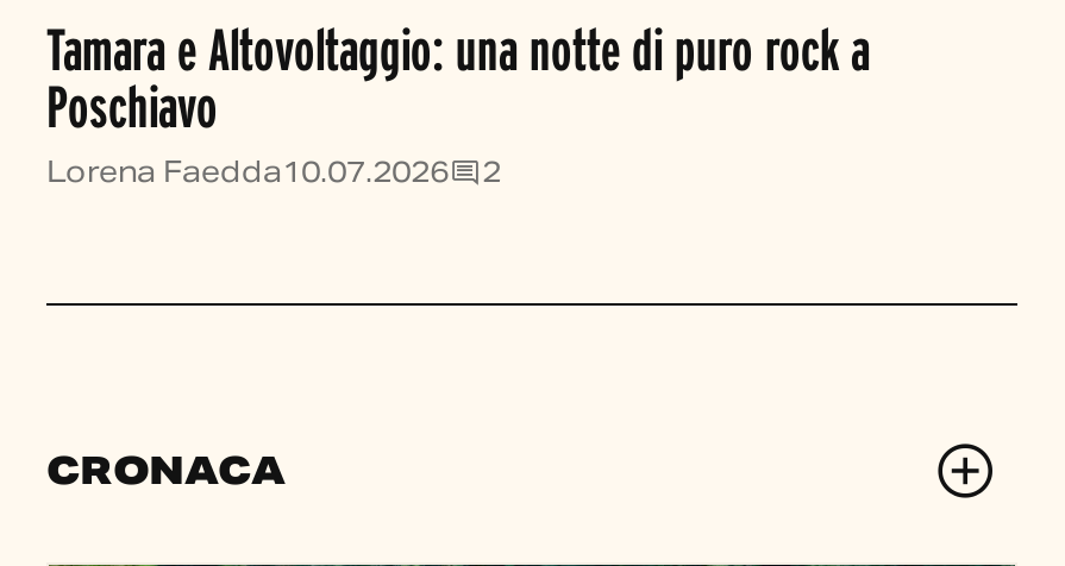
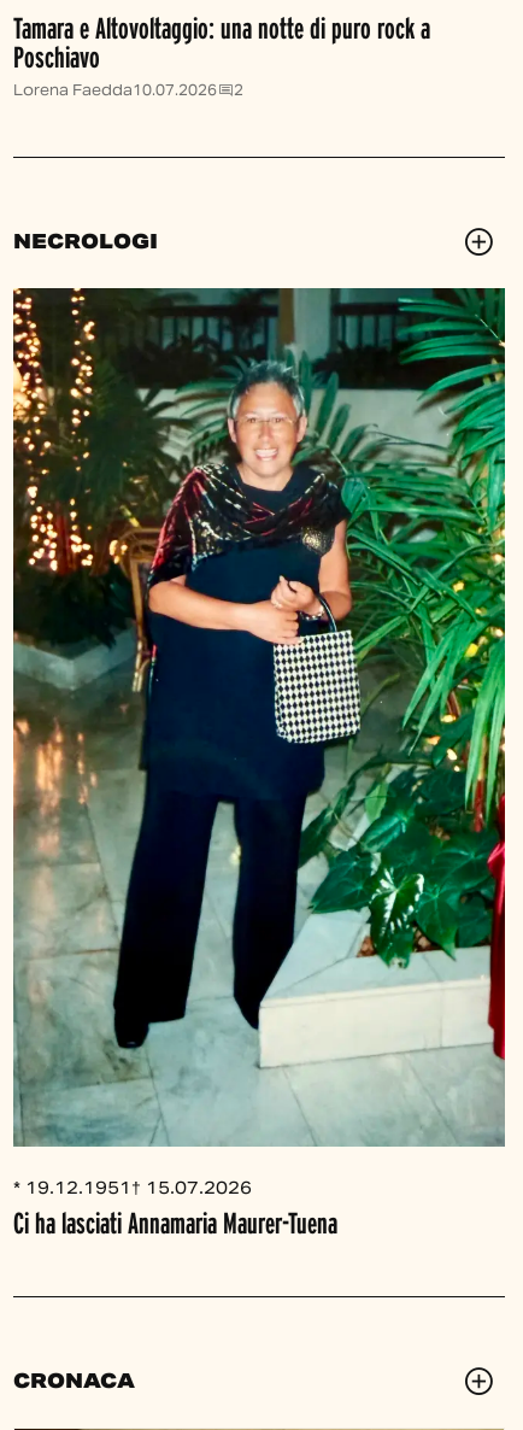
+ [image]
+ * 19.12.1951 † 15.07.2026
+ Ci ha lasciati Annamaria Maurer-Tuena

+ NECROLOGI
